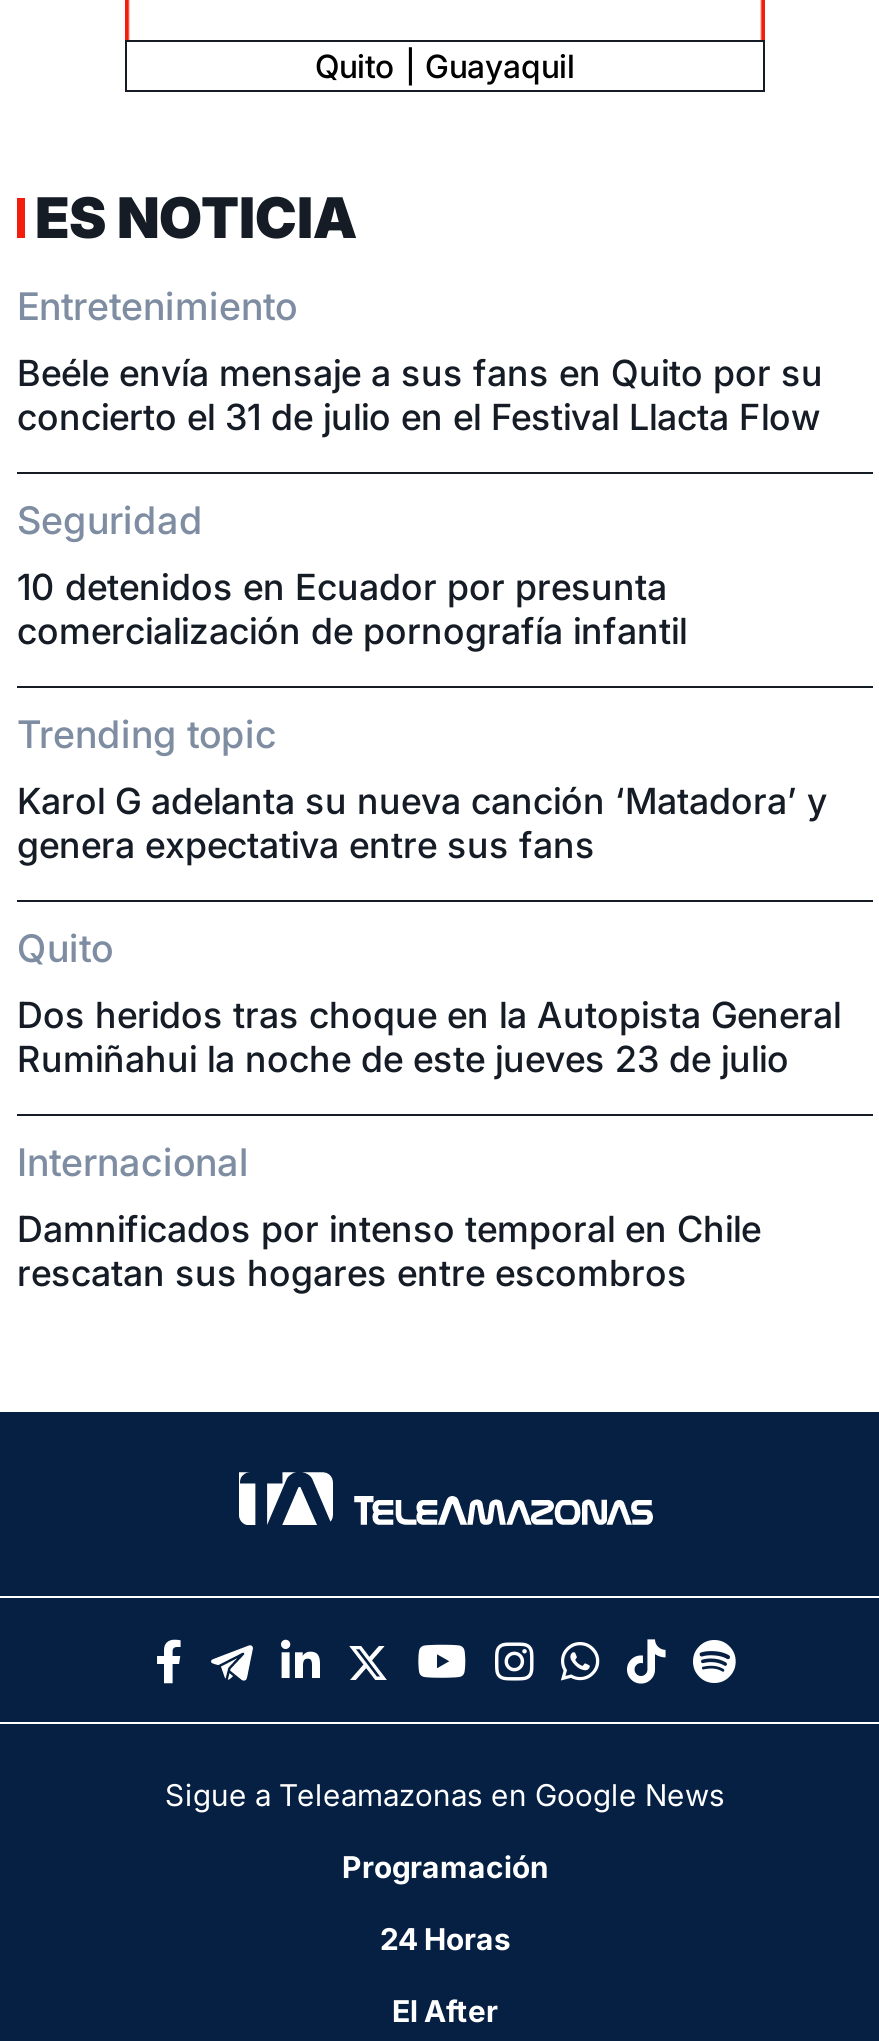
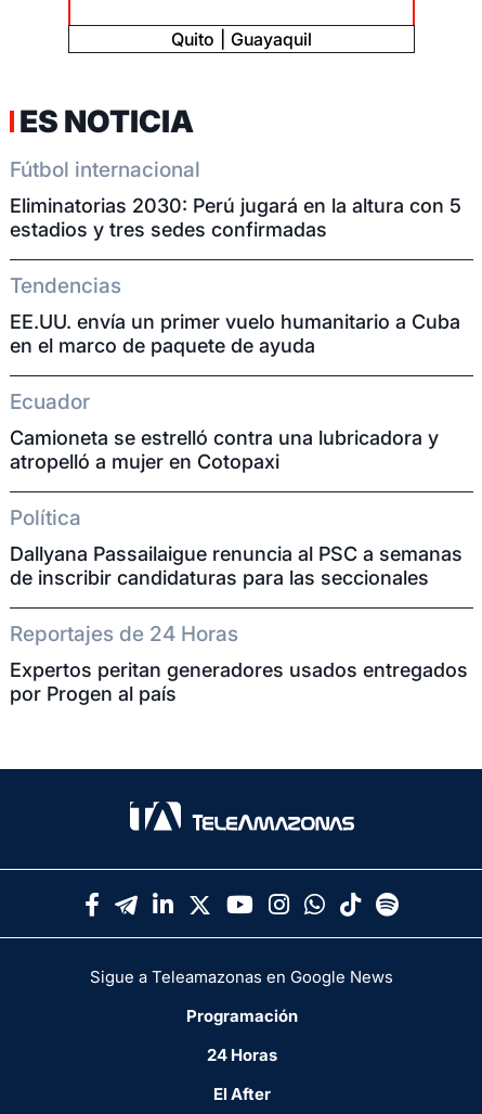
- Entretenimiento
+ Fútbol internacional

- Beéle envía mensaje a sus fans en Quito por su
- concierto el 31 de julio en el Festival Llacta Flow
+ Eliminatorias 2030: Perú jugará en la altura con 5
+ estadios y tres sedes confirmadas

- Seguridad
+ Tendencias

- 10 detenidos en Ecuador por presunta
- comercialización de pornografía infantil
+ EE.UU. envía un primer vuelo humanitario a Cuba
+ en el marco de paquete de ayuda

- Trending topic
+ Ecuador

- Karol G adelanta su nueva canción ‘Matadora’ y
- genera expectativa entre sus fans
+ Camioneta se estrelló contra una lubricadora y
+ atropelló a mujer en Cotopaxi

- Quito
+ Política

- Dos heridos tras choque en la Autopista General
- Rumiñahui la noche de este jueves 23 de julio
+ Dallyana Passailaigue renuncia al PSC a semanas
+ de inscribir candidaturas para las seccionales

- Internacional
+ Reportajes de 24 Horas

- Damnificados por intenso temporal en Chile
- rescatan sus hogares entre escombros
+ Expertos peritan generadores usados entregados
+ por Progen al país
